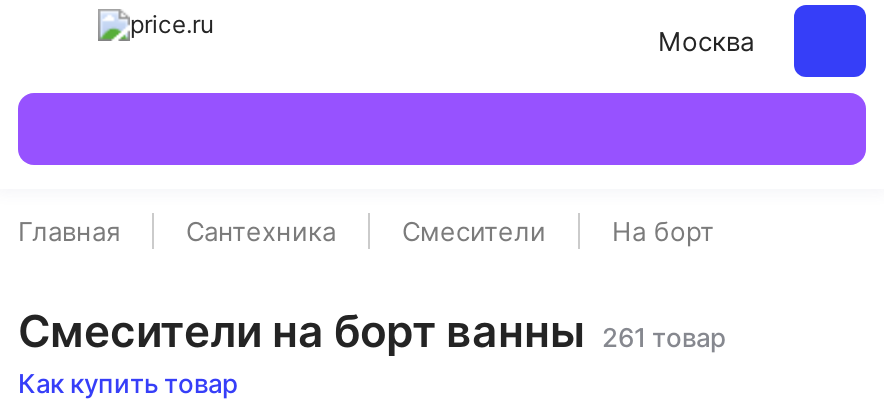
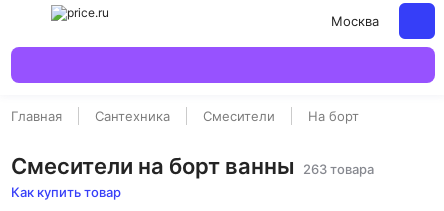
- Смесители на борт ванны 261 товар
+ Смесители на борт ванны 263 товара
